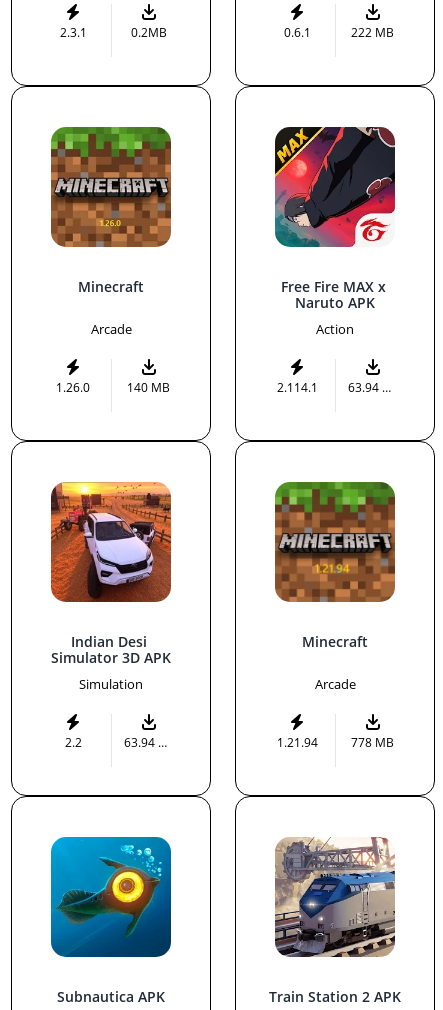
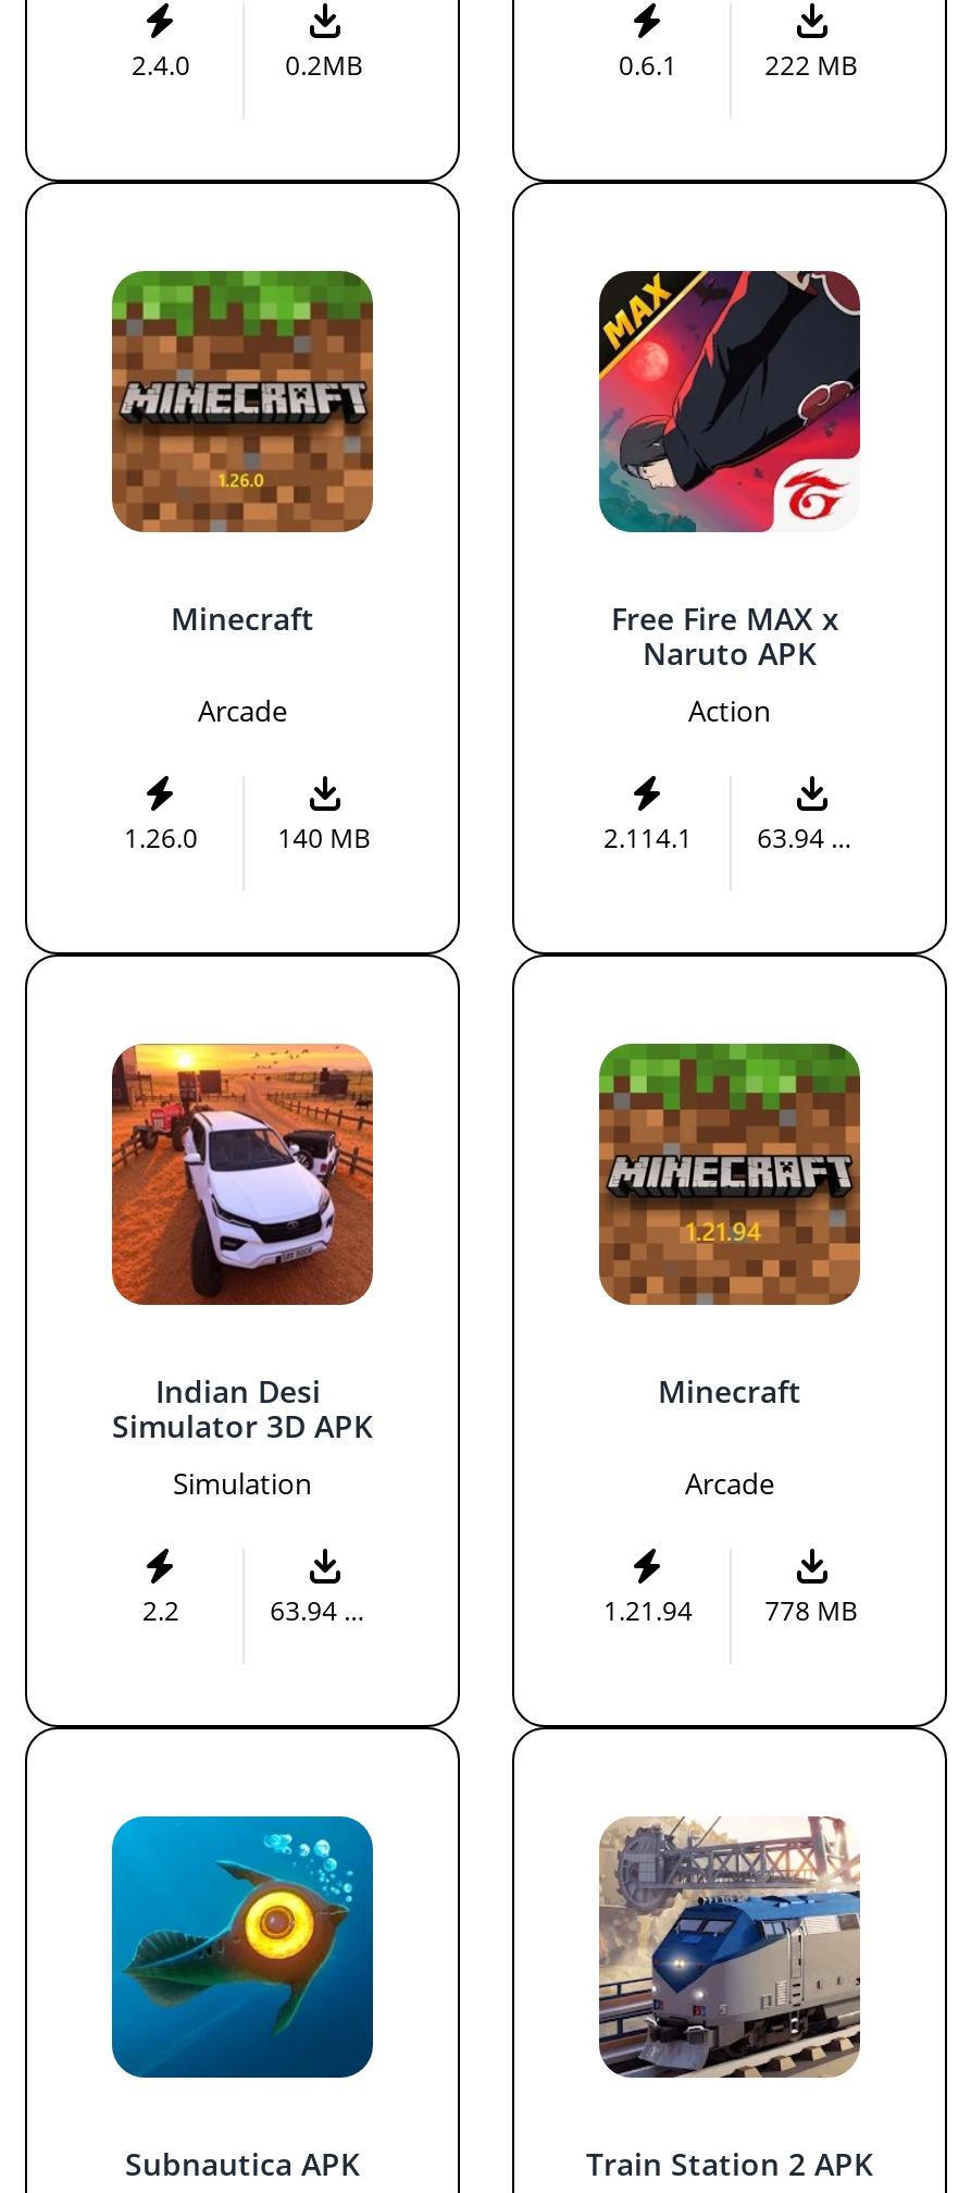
- 2.3.1
+ 2.4.0
